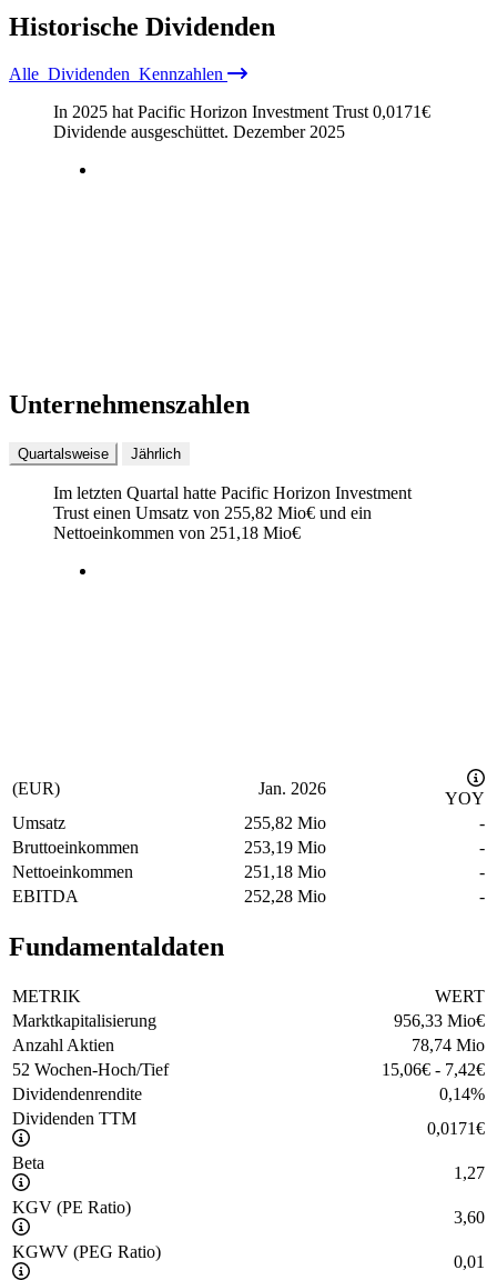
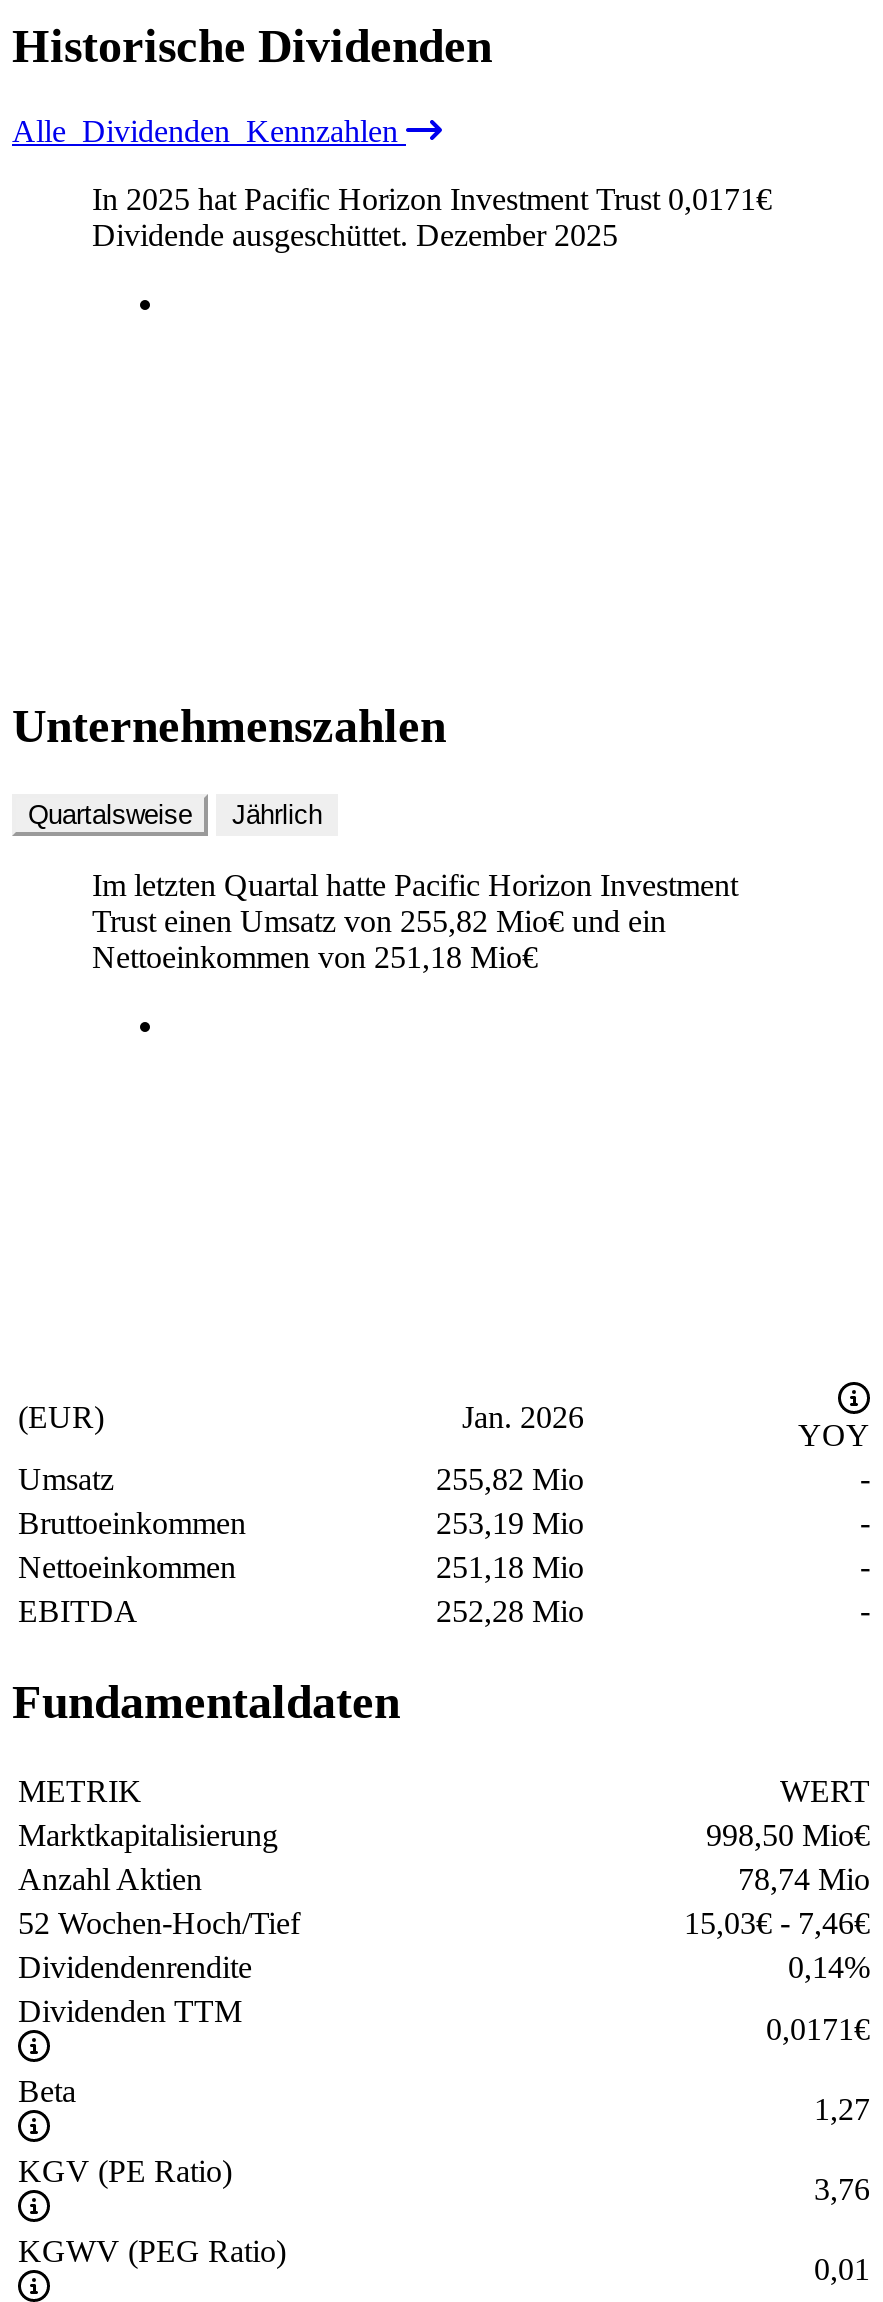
- 956,33 Mio€
+ 998,50 Mio€

- 15,06€- 7,42€
+ 15,03€- 7,46€

- 3,60
+ 3,76
